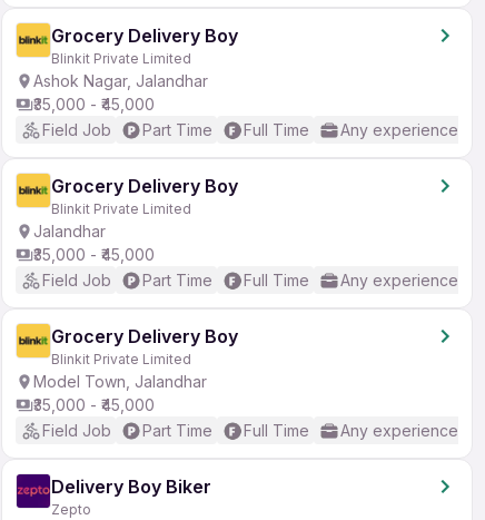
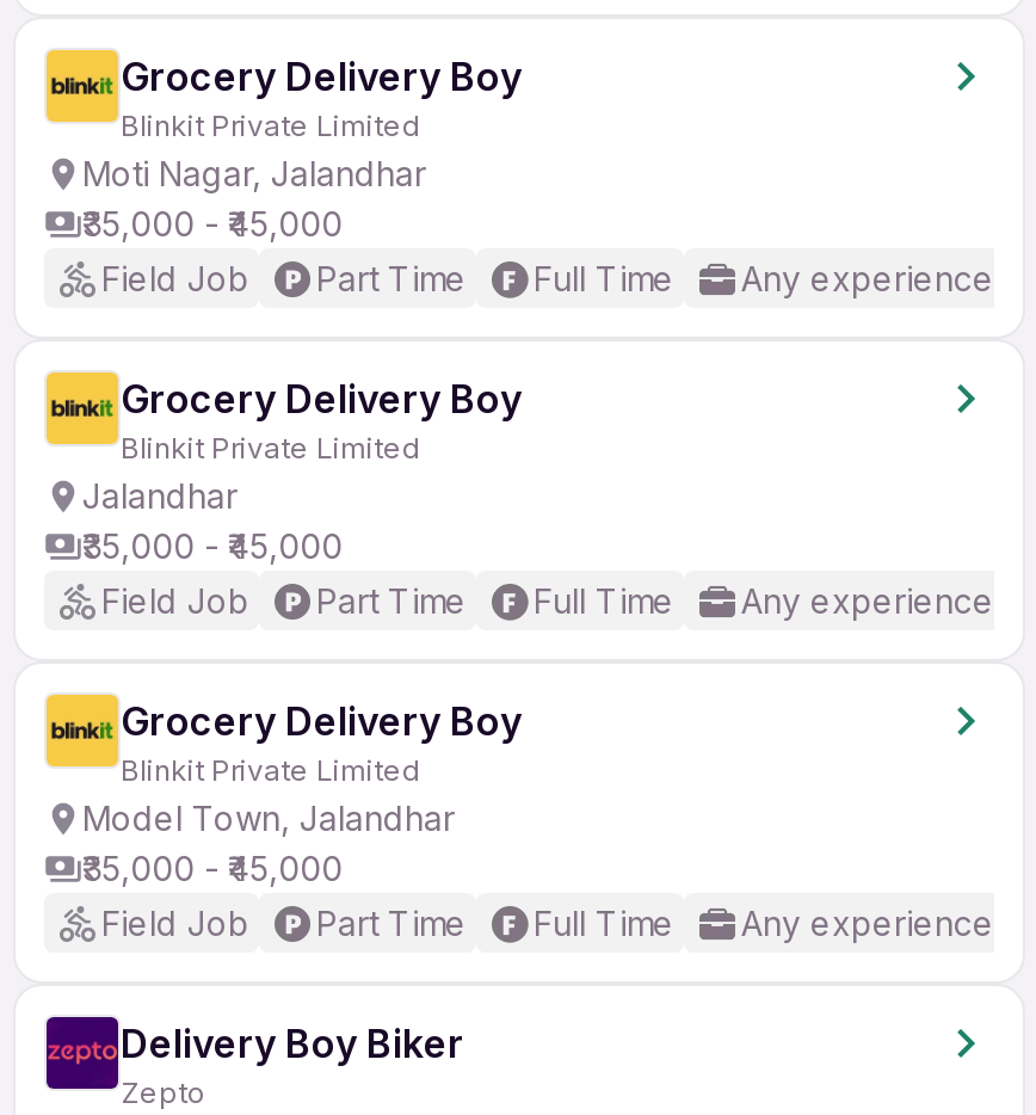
- Ashok Nagar, Jalandhar
+ Moti Nagar, Jalandhar
